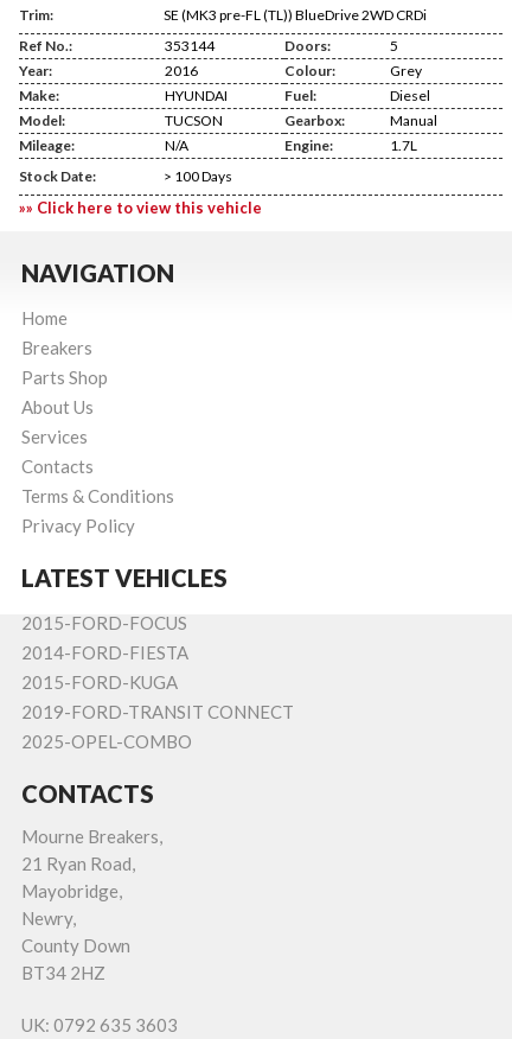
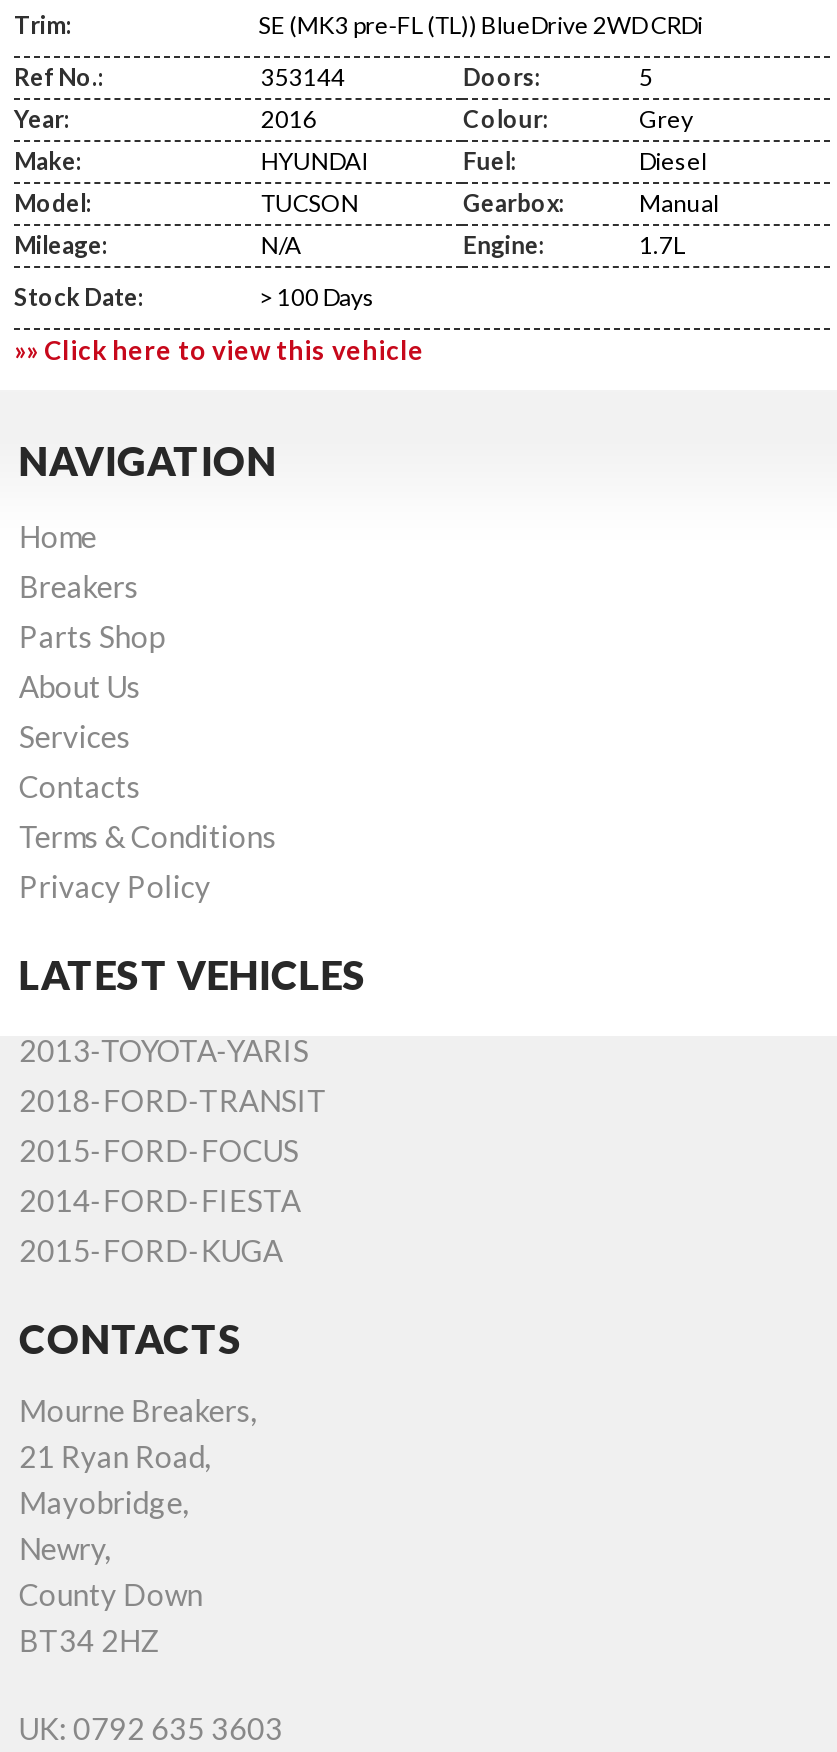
+ 2013-TOYOTA-YARIS
+ 2018-FORD-TRANSIT

moved down: 2015-FORD-FOCUS | 2014-FORD-FIESTA | 2015-FORD-KUGA

- 2019-FORD-TRANSIT CONNECT
- 2025-OPEL-COMBO
